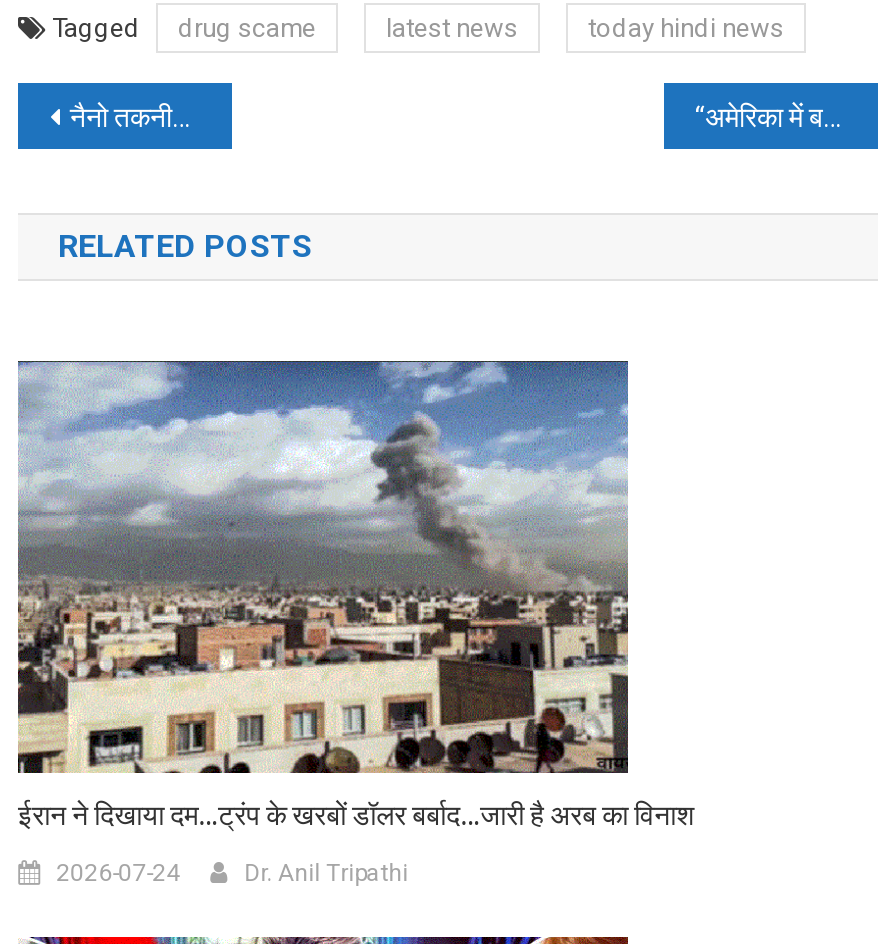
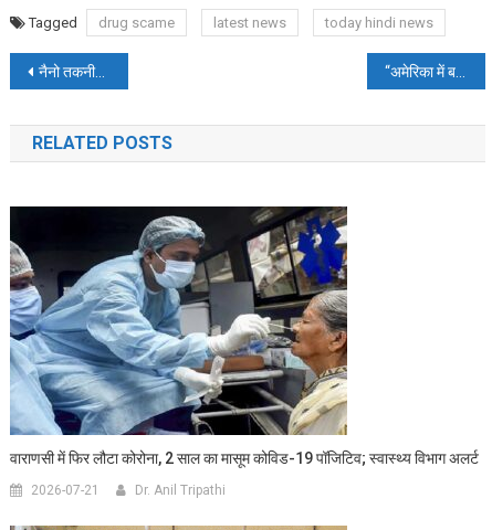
- [image]
- ईरान ने दिखाया दम…ट्रंप के खरबों डॉलर बर्बाद…जारी है अरब का विनाश
+ [image]
+ वाराणसी में फिर लौटा कोरोना, 2 साल का मासूम कोविड-19 पॉजिटिव; स्वास्थ्य विभाग अलर्ट

- 2026-07-24
+ 2026-07-21
